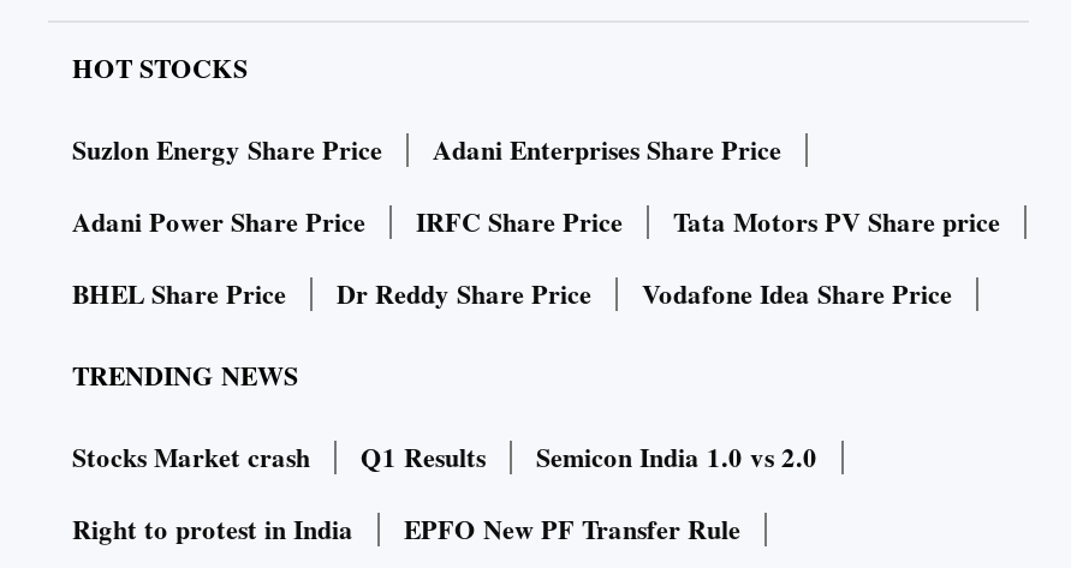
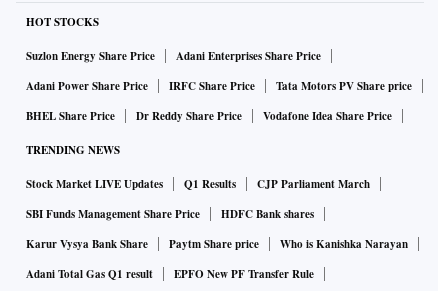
- Stocks Market crash
+ Stock Market LIVE Updates

- Semicon India 1.0 vs 2.0
- Right to protest in India
+ CJP Parliament March
+ SBI Funds Management Share Price
+ HDFC Bank shares
+ Karur Vysya Bank Share
+ Paytm Share price
+ Who is Kanishka Narayan
+ Adani Total Gas Q1 result
